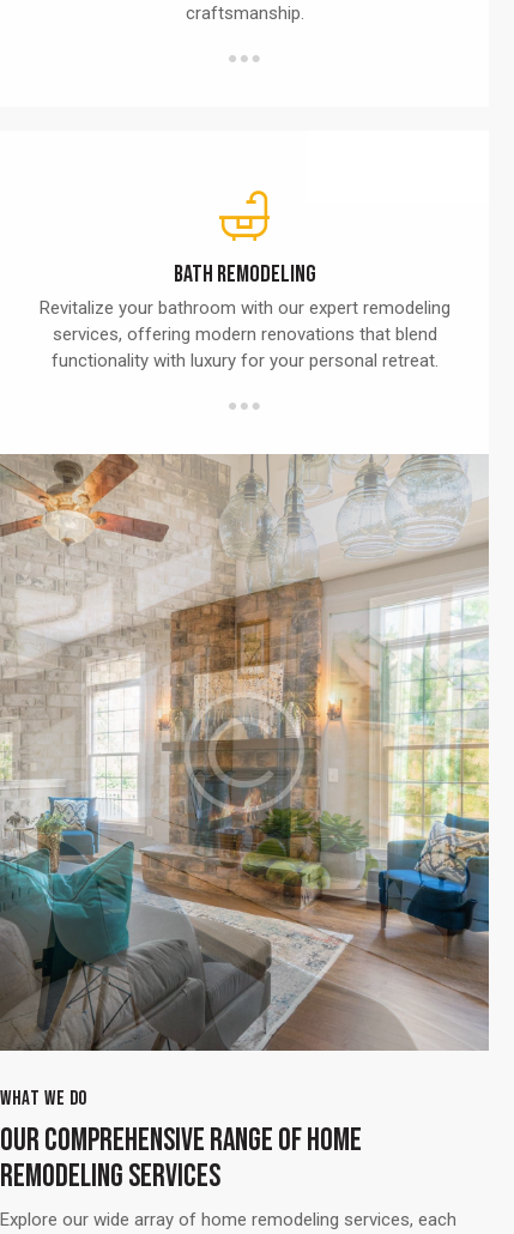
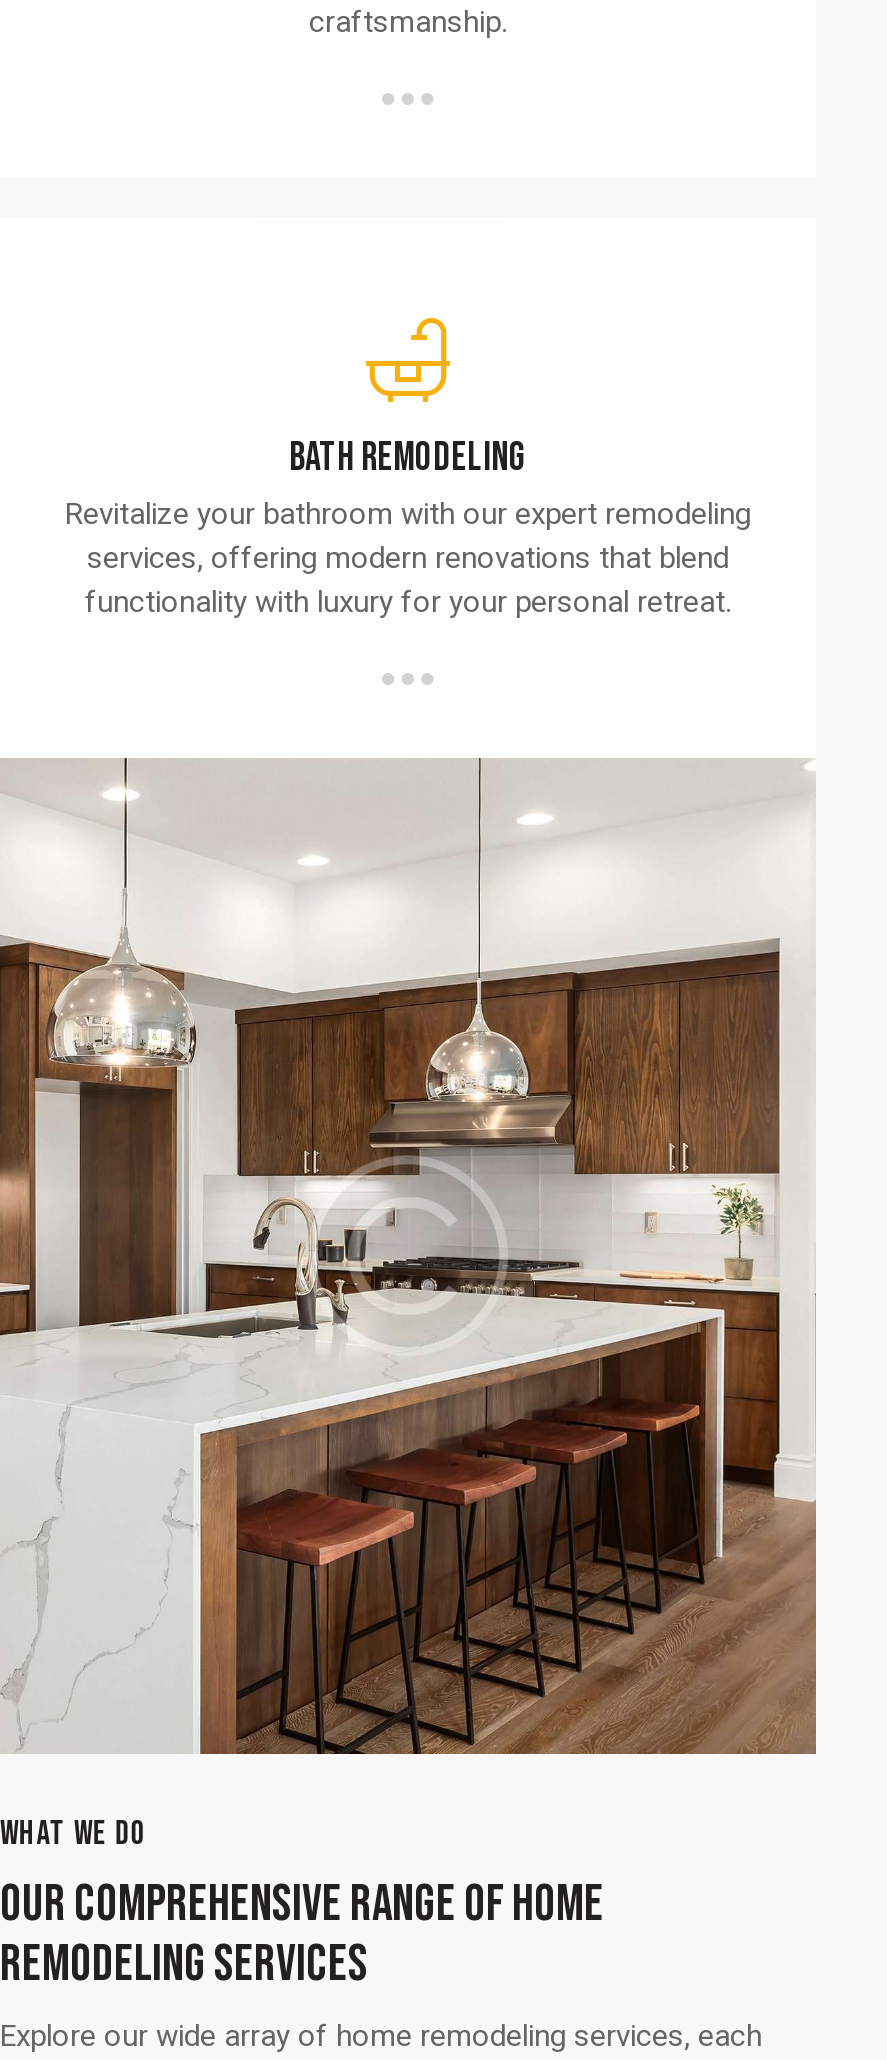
- [image]
+ [image]
